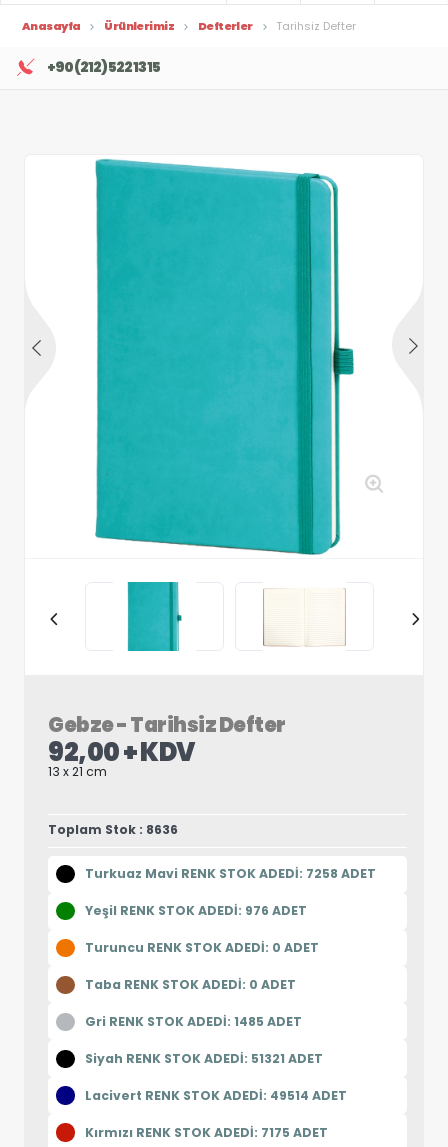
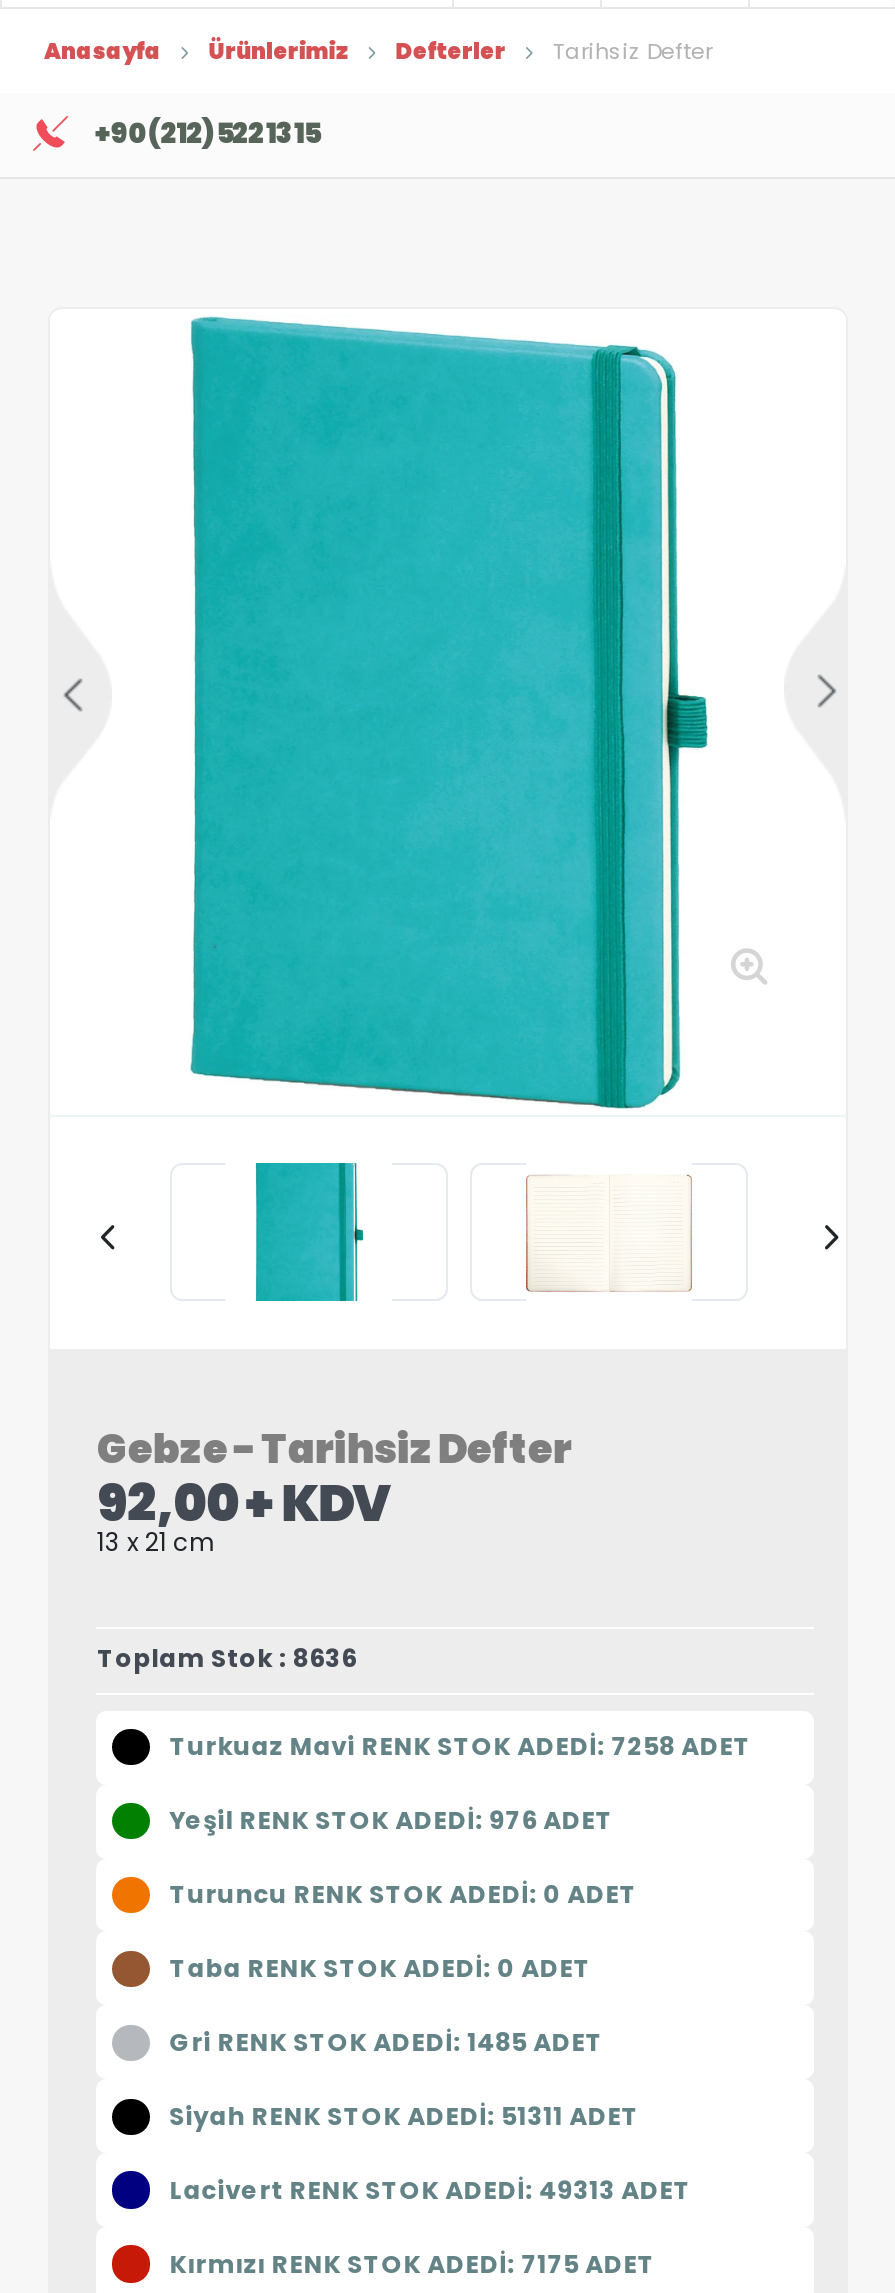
- Siyah RENK STOK ADEDİ: 51321 ADET
+ Siyah RENK STOK ADEDİ: 51311 ADET

- Lacivert RENK STOK ADEDİ: 49514 ADET
+ Lacivert RENK STOK ADEDİ: 49313 ADET
